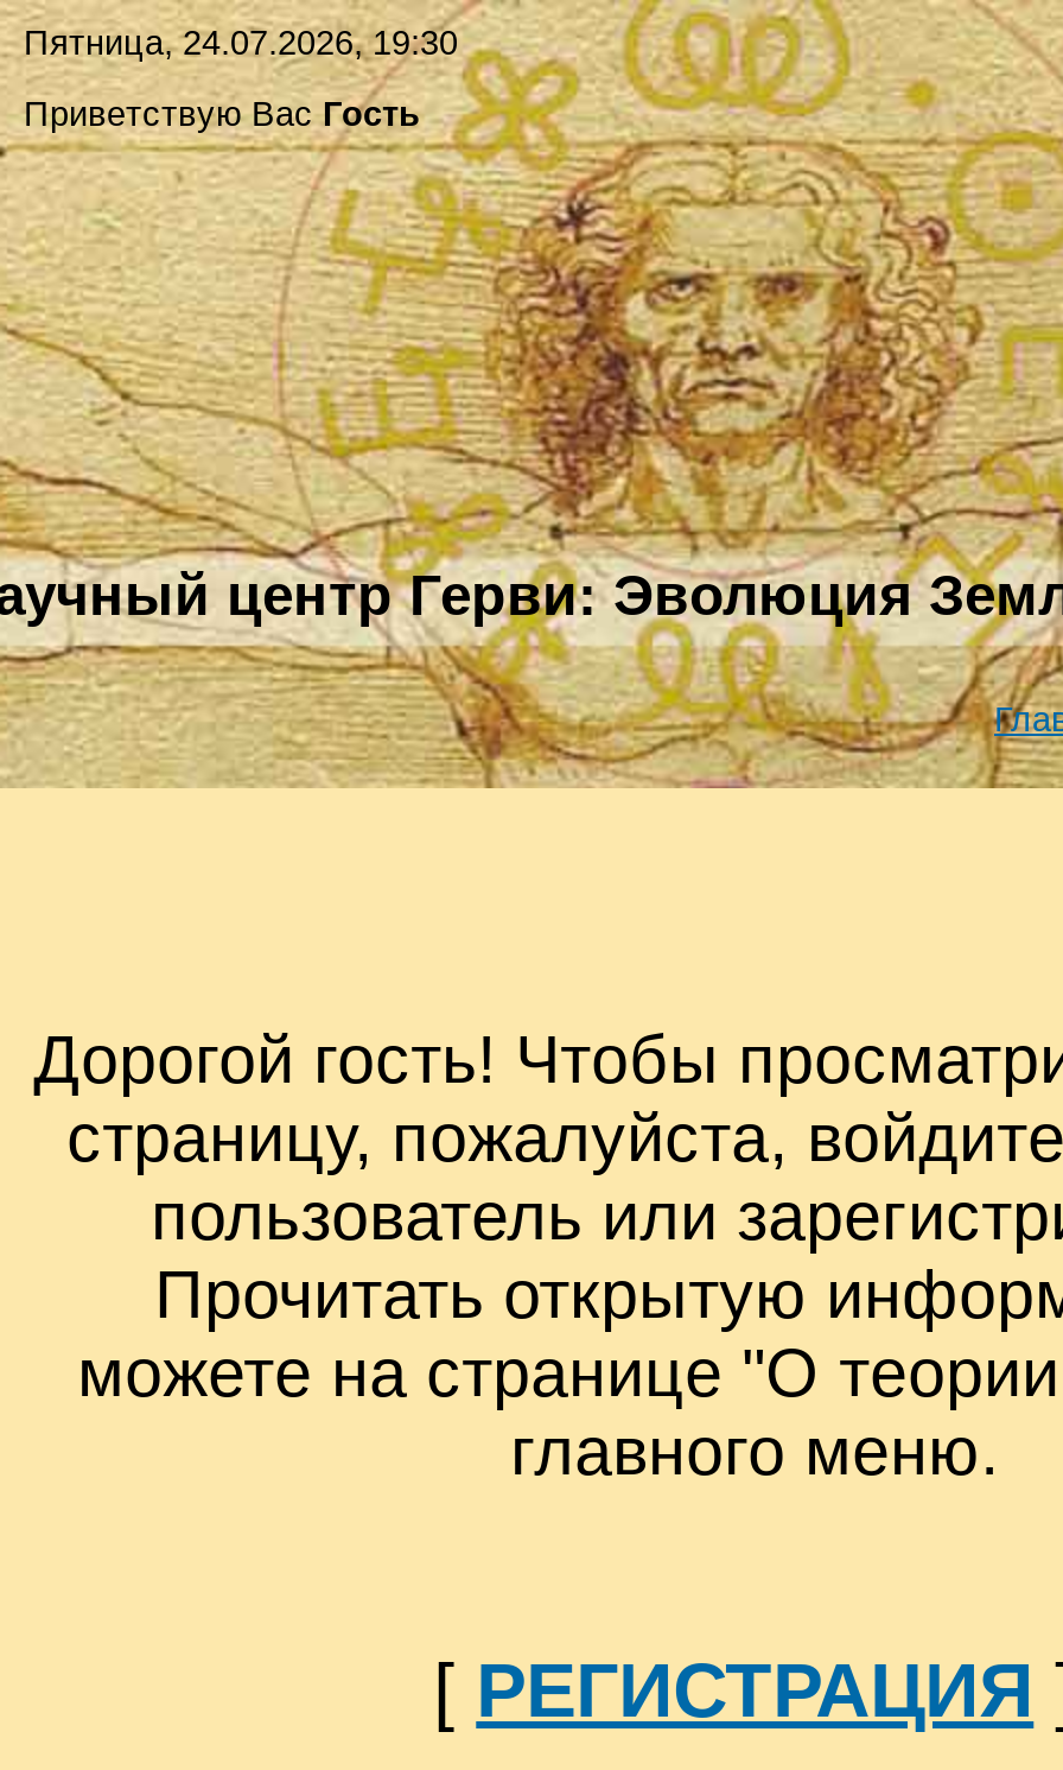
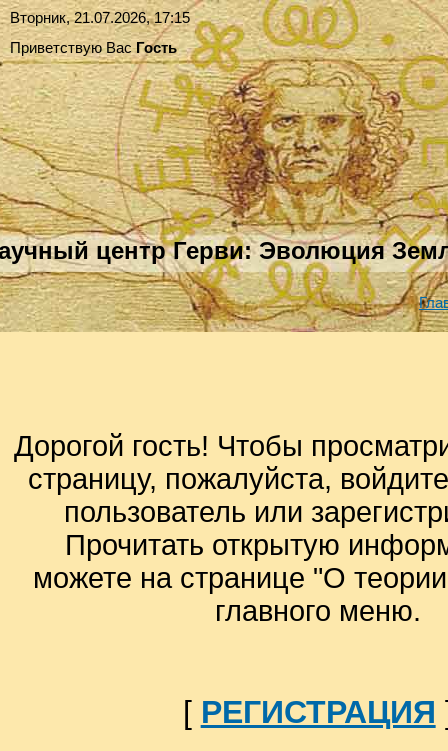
- Пятница, 24.07.2026, 19:30
+ Вторник, 21.07.2026, 17:15
